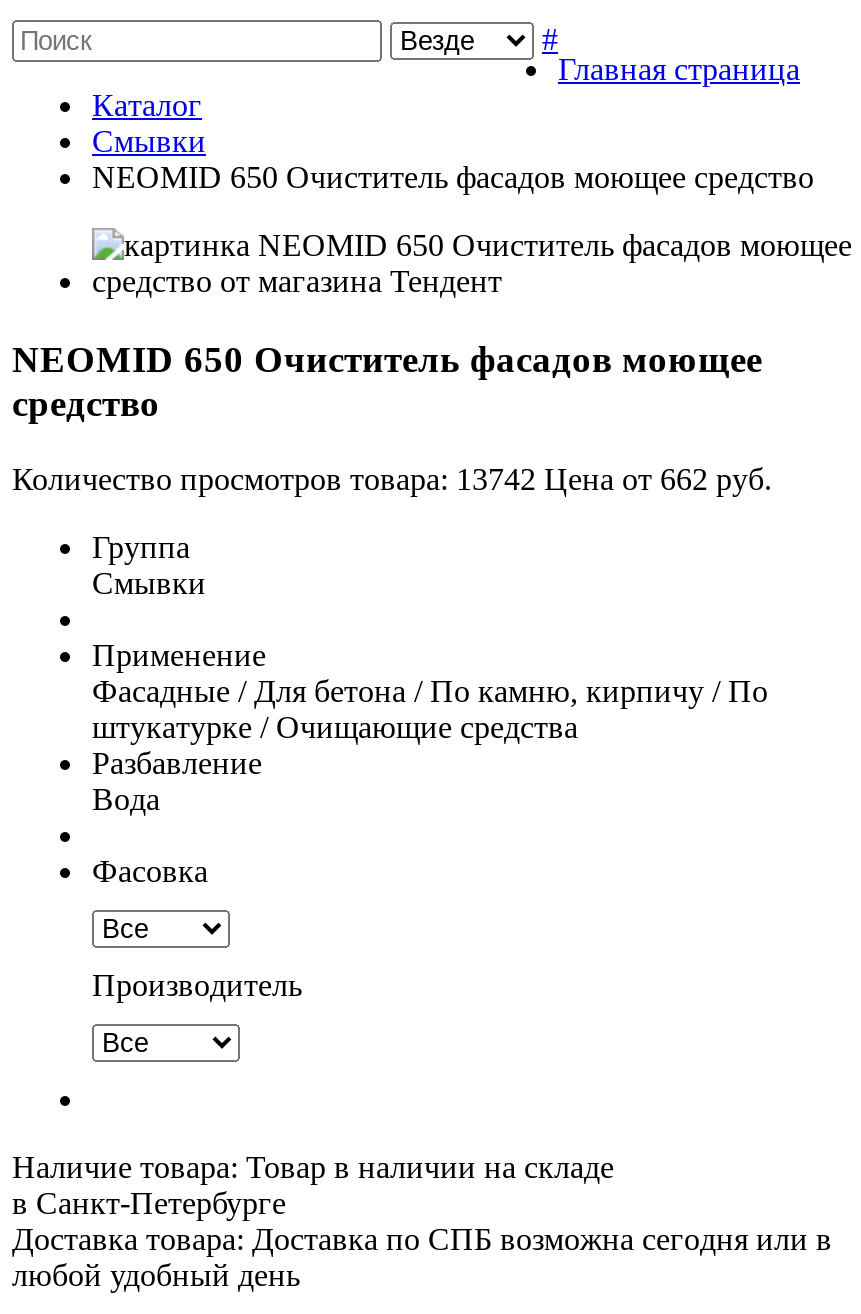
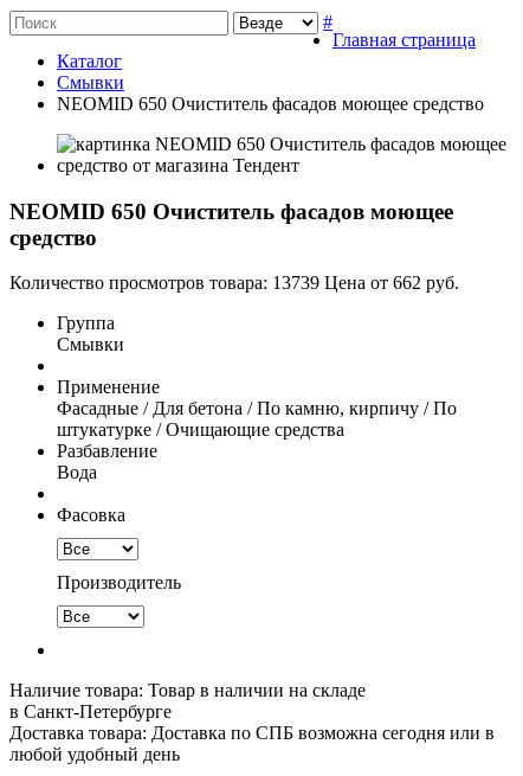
- Количество просмотров товара: 13742 Цена от 662 руб.
+ Количество просмотров товара: 13739 Цена от 662 руб.
